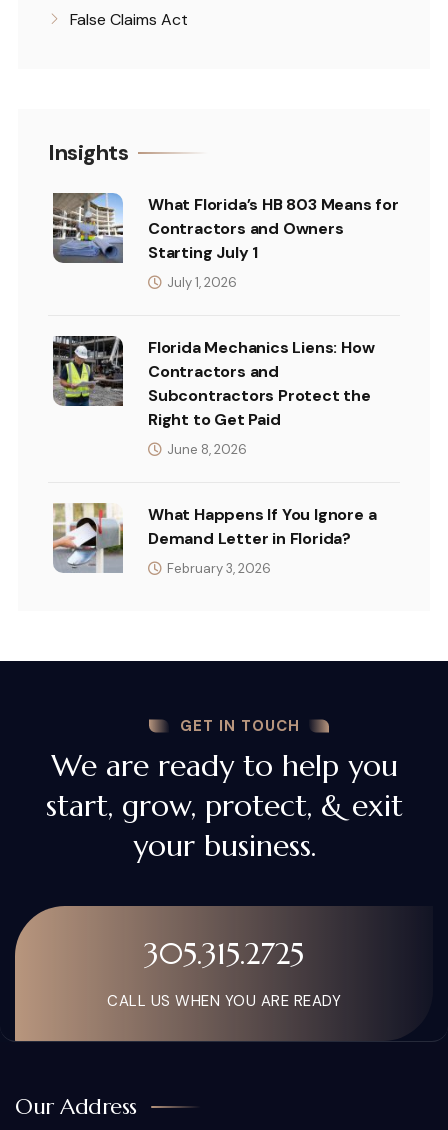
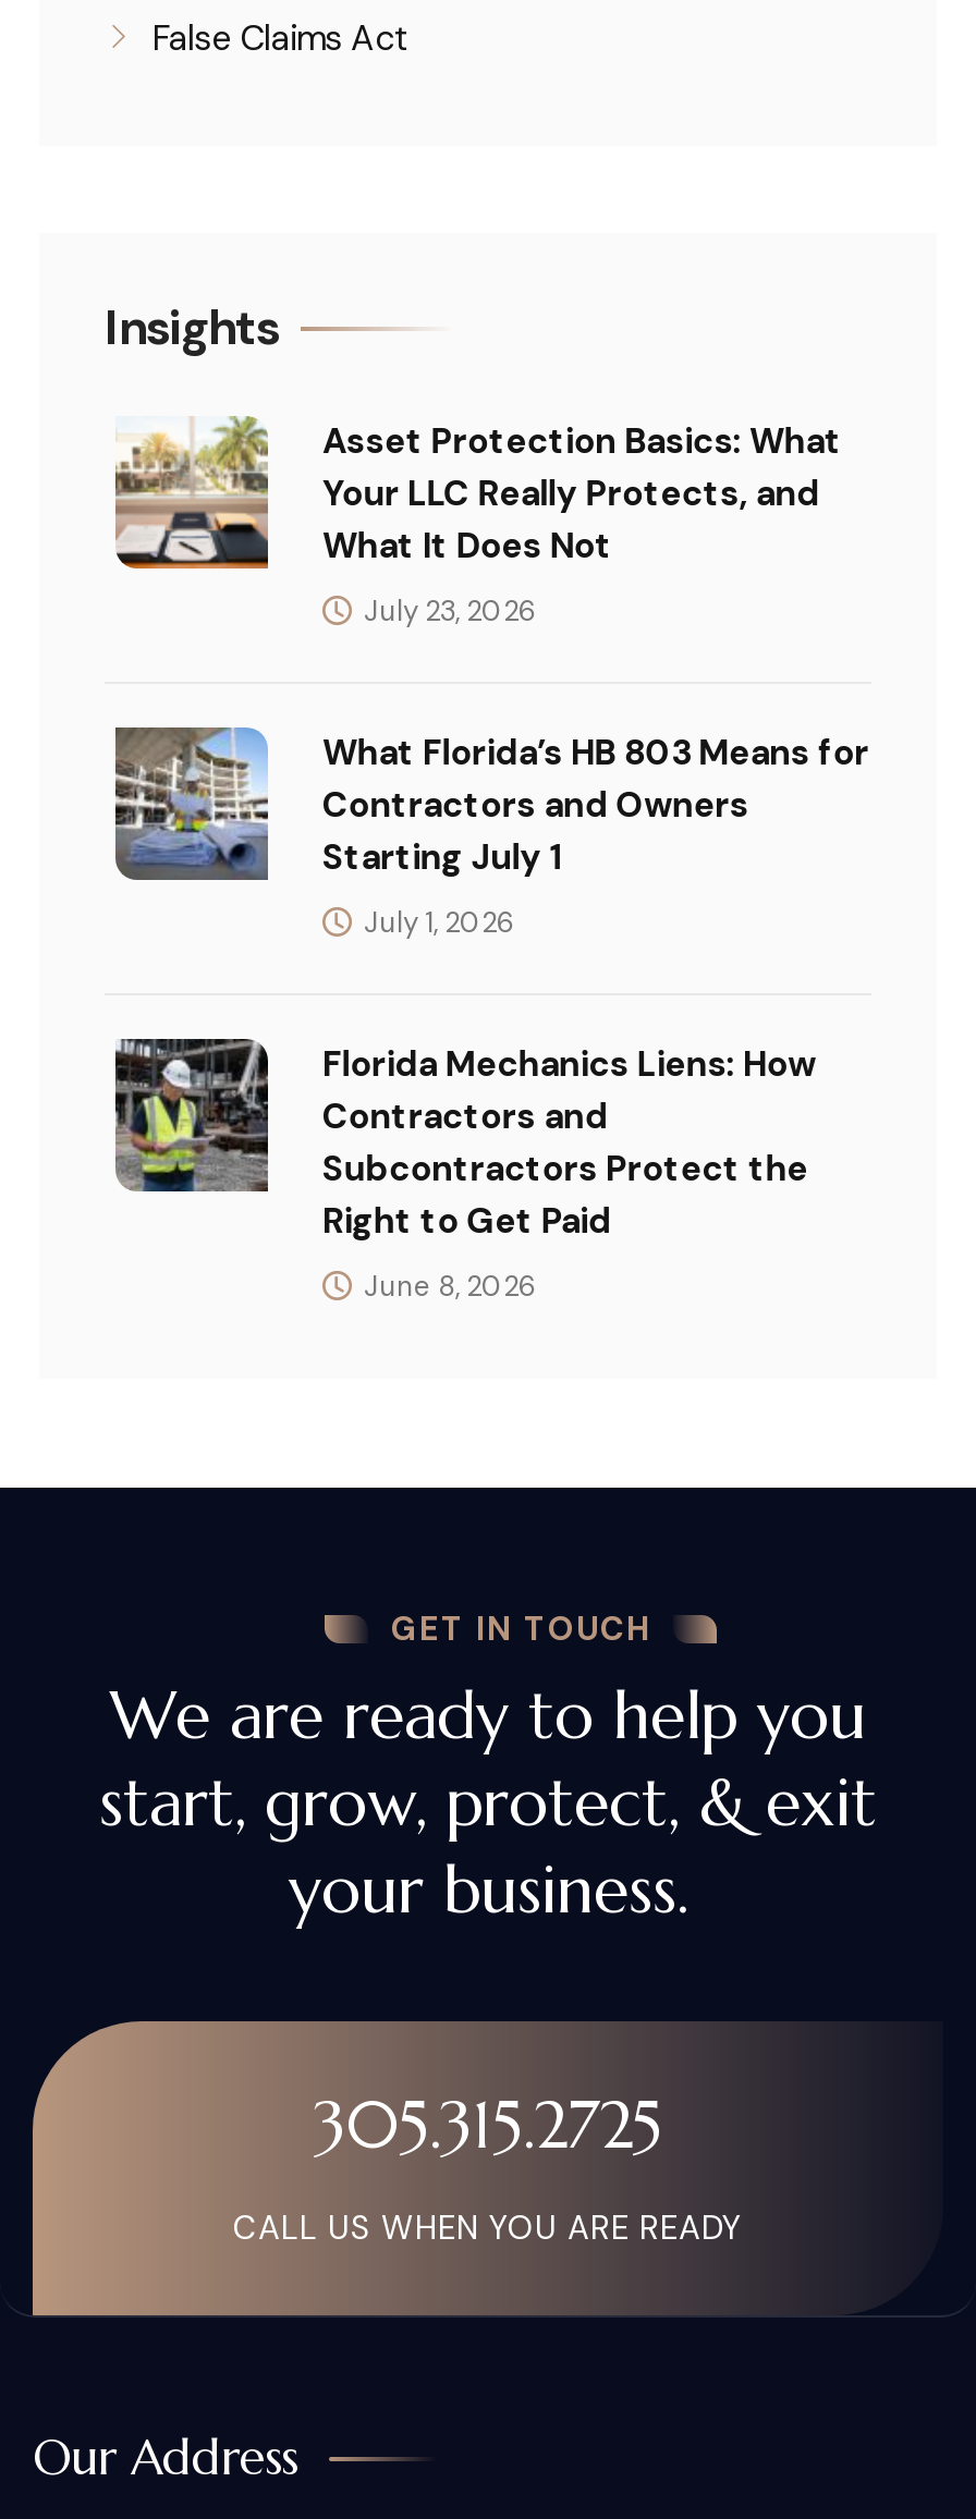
+ [image]
+ Asset Protection Basics: What
+ Your LLC Really Protects, and
+ What It Does Not
+ July 23, 2026

moved down: [image] | What Florida’s HB 803 Means for | Contractors and Owners | ... | Right to Get Paid | June 8, 2026

- [image]
- What Happens If You Ignore a
- Demand Letter in Florida?
- February 3, 2026
